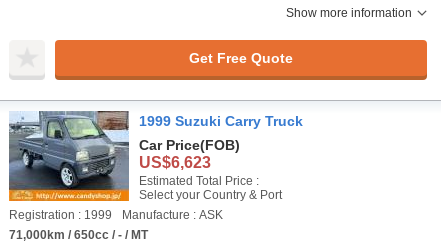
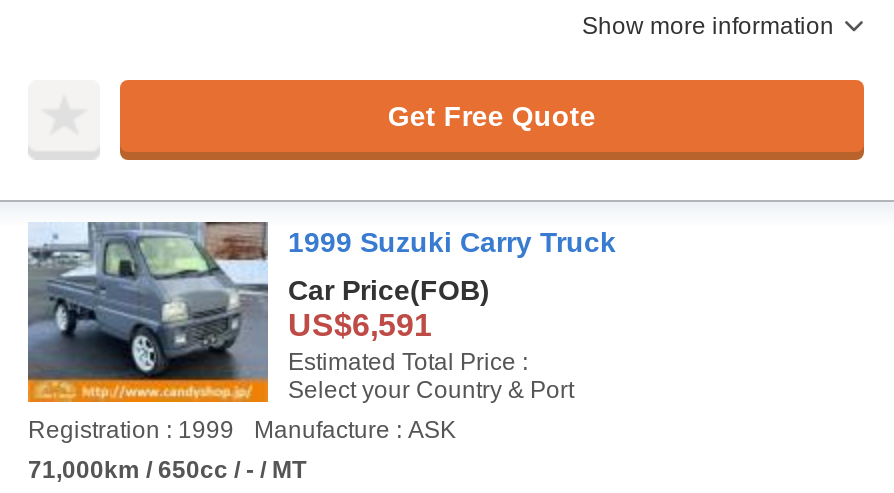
- US$6,623
+ US$6,591
